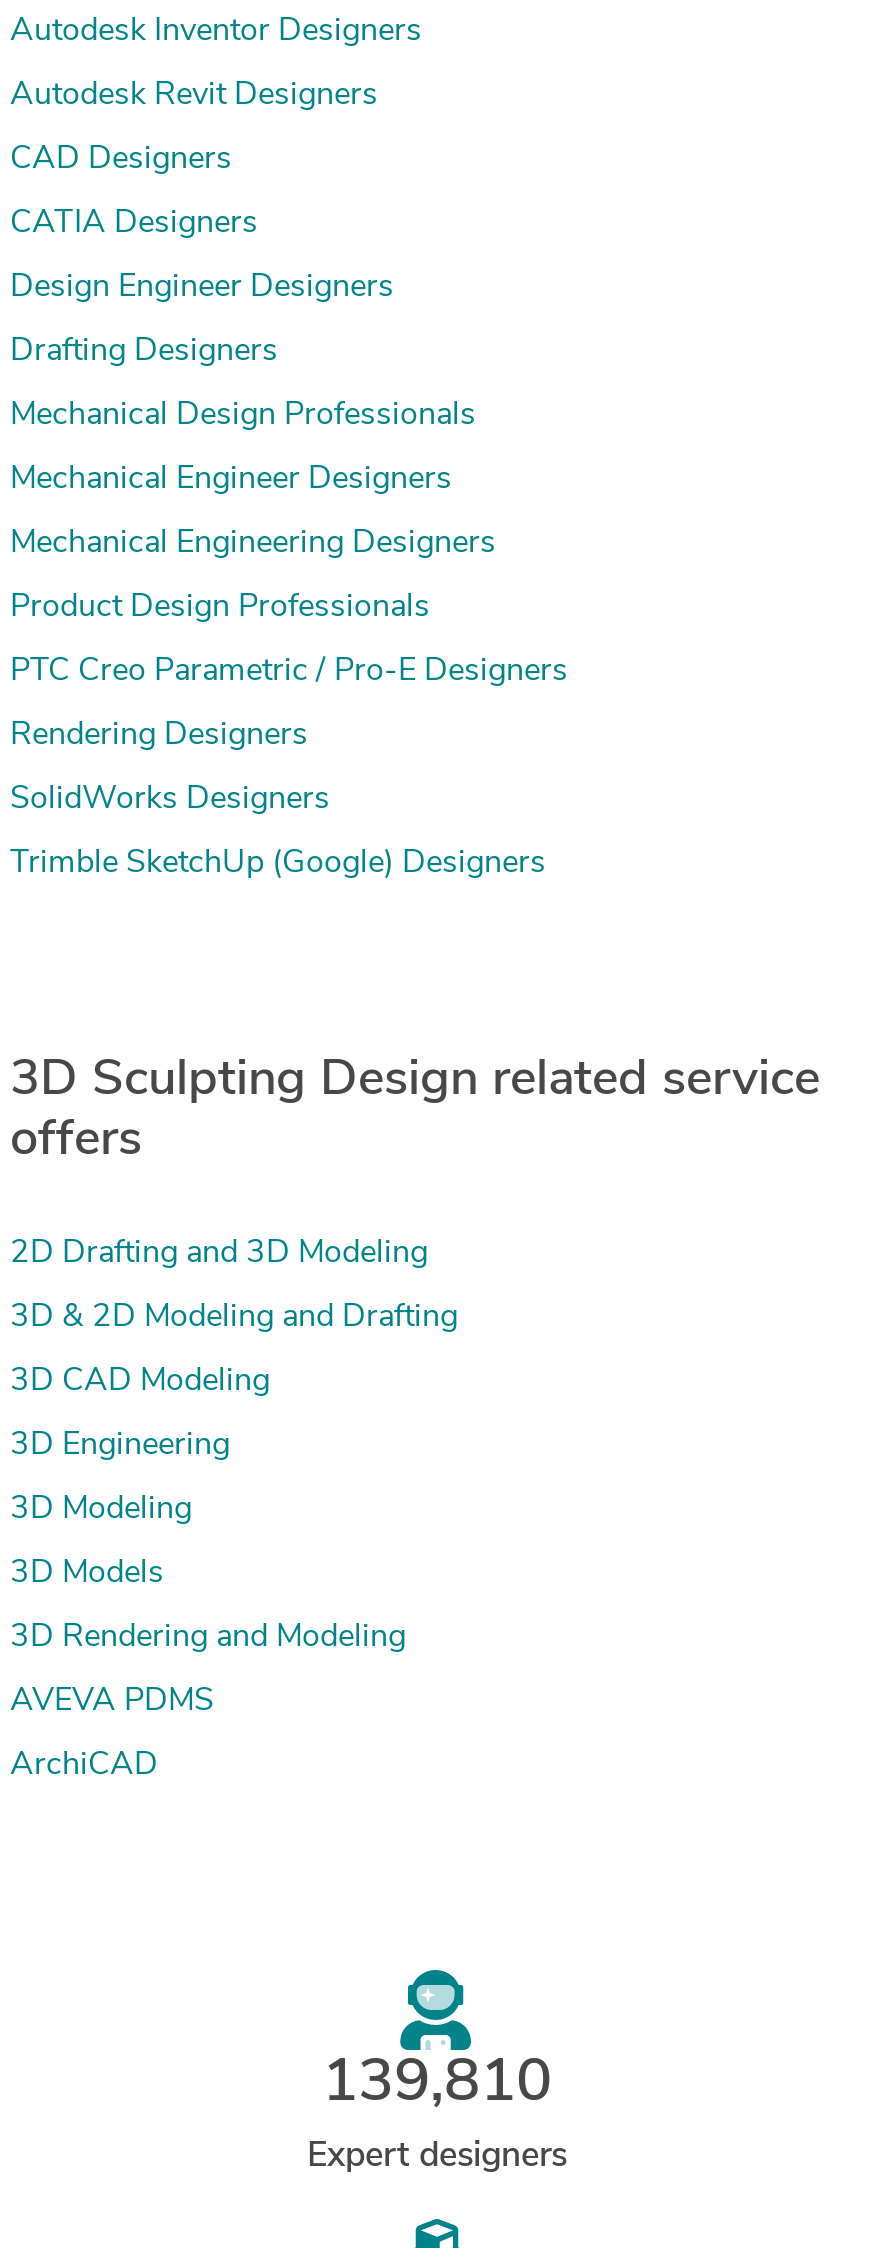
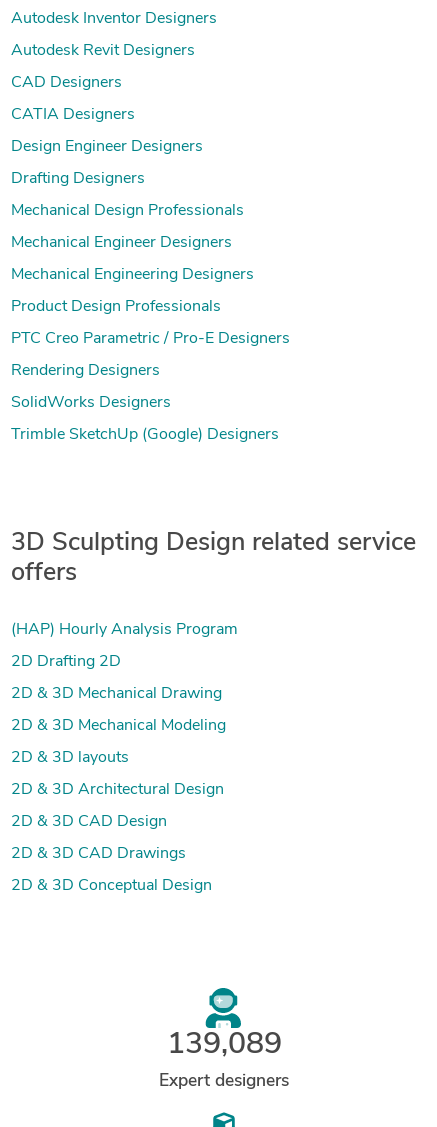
- 2D Drafting and 3D Modeling
+ (HAP) Hourly Analysis Program

- 3D & 2D Modeling and Drafting
+ 2D Drafting 2D

- 3D CAD Modeling
+ 2D & 3D Mechanical Drawing

- 3D Engineering
+ 2D & 3D Mechanical Modeling

- 3D Modeling
+ 2D & 3D layouts

- 3D Models
+ 2D & 3D Architectural Design

- 3D Rendering and Modeling
+ 2D & 3D CAD Design

- AVEVA PDMS
+ 2D & 3D CAD Drawings

- ArchiCAD
+ 2D & 3D Conceptual Design

- 139,810
+ 139,089
